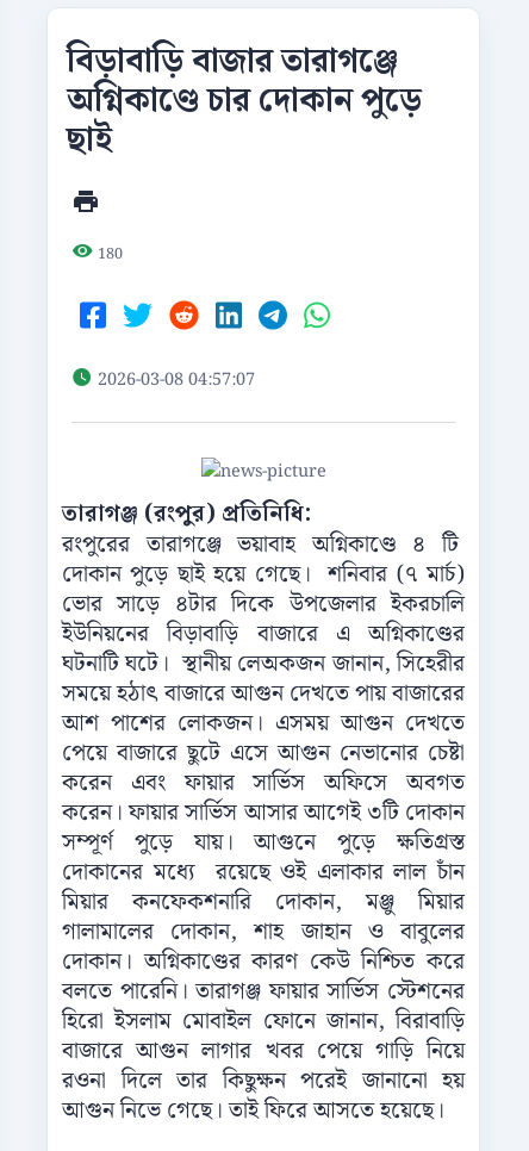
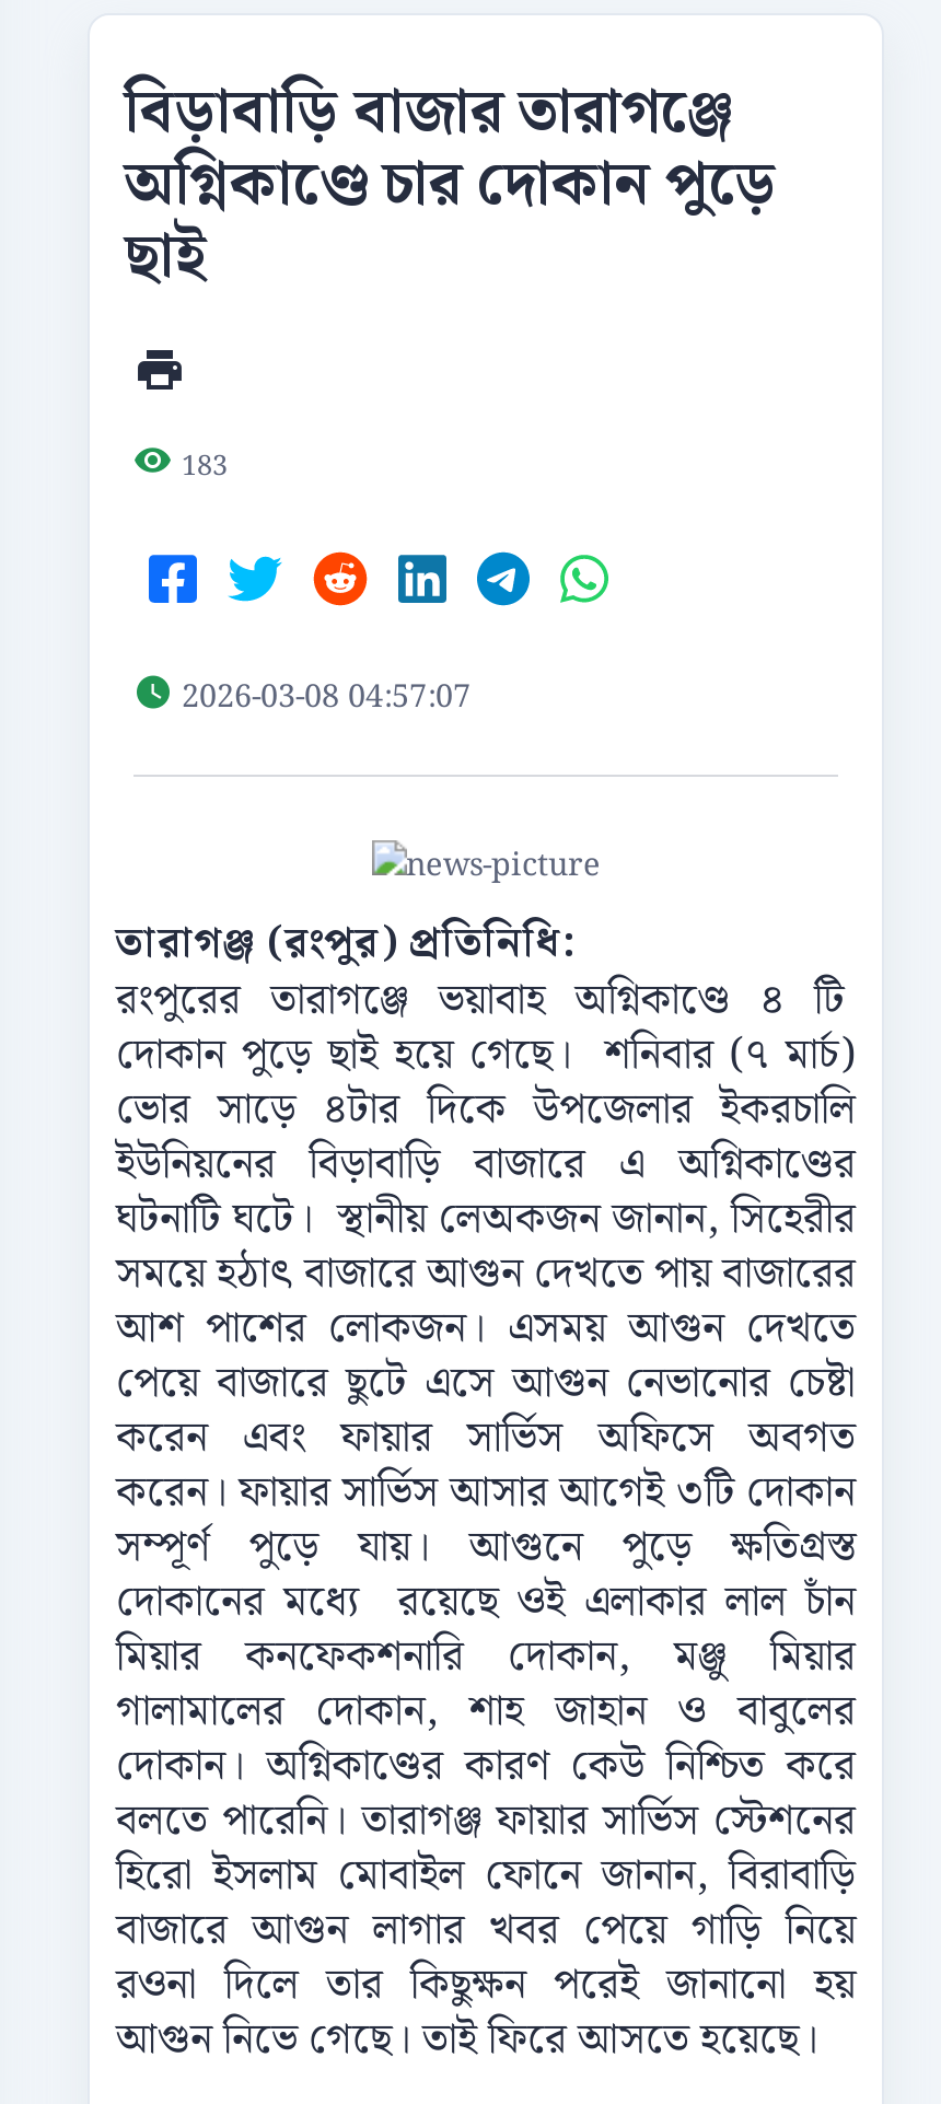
- 180
+ 183
